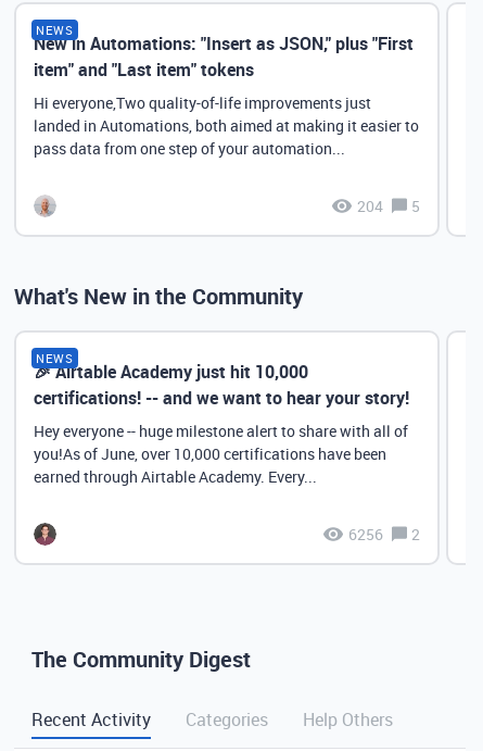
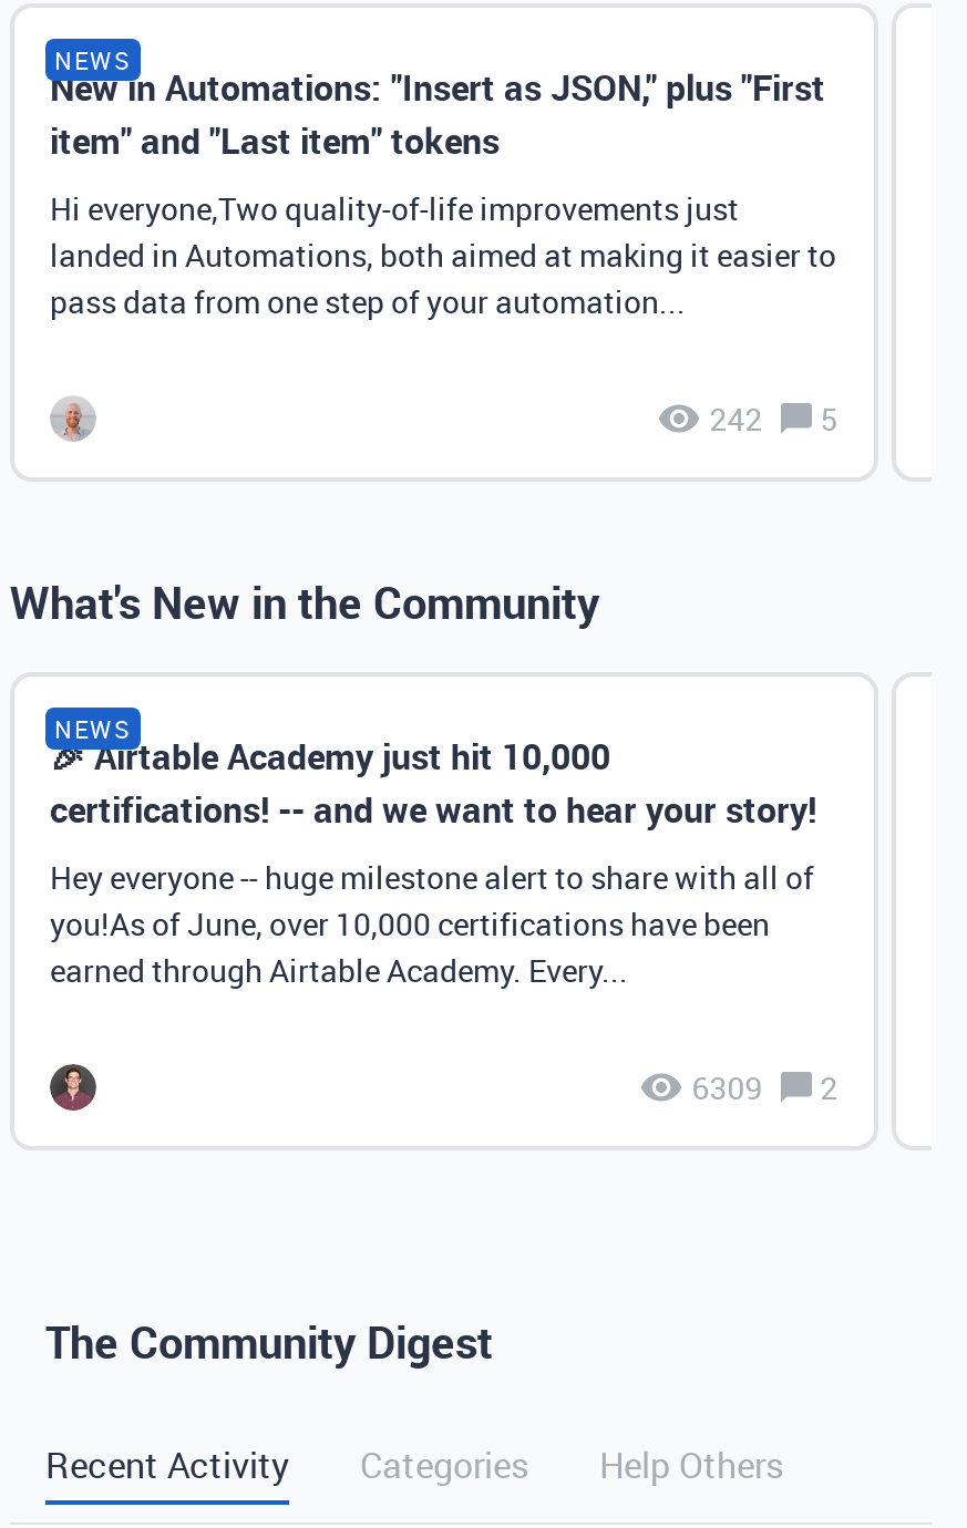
- 204 5
+ 242 5

- 6256 2
+ 6309 2
